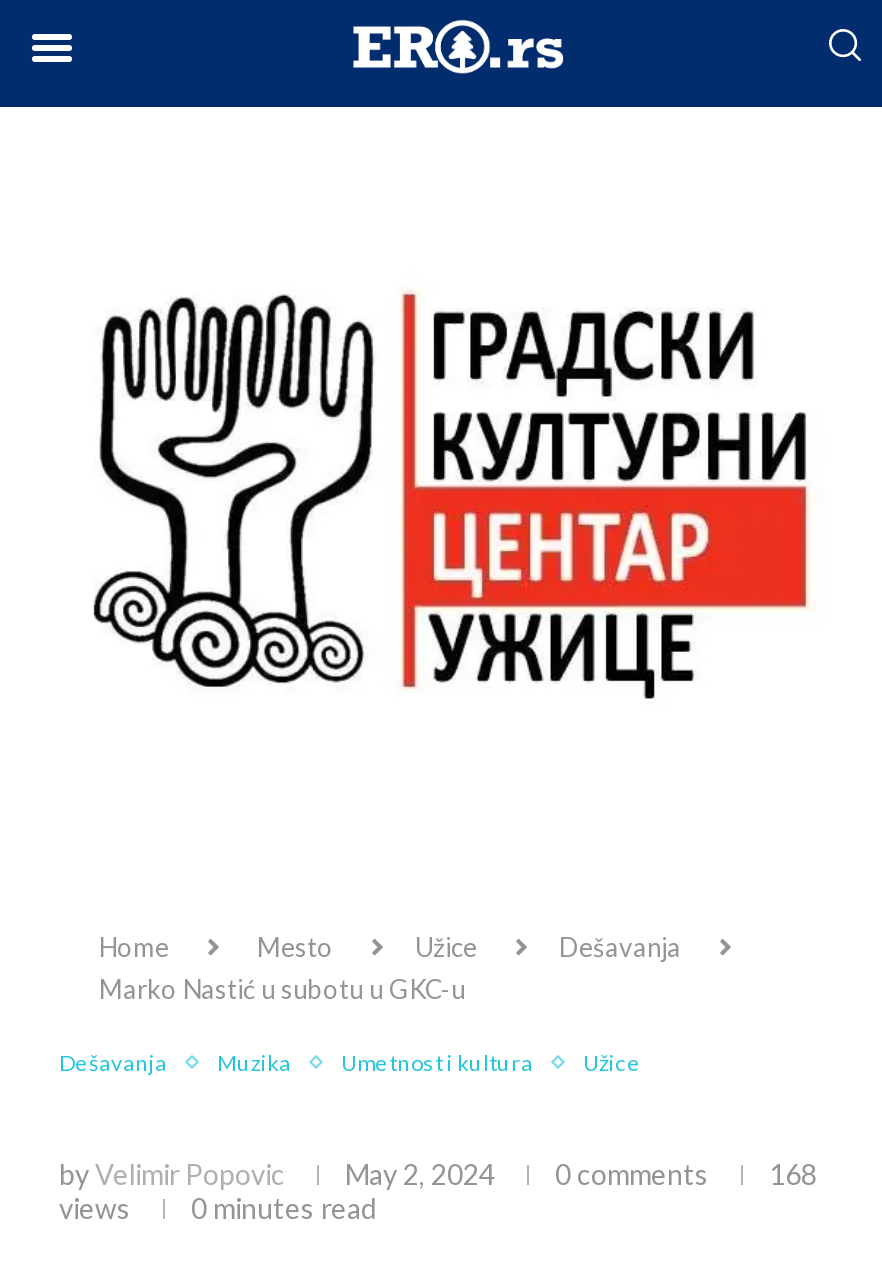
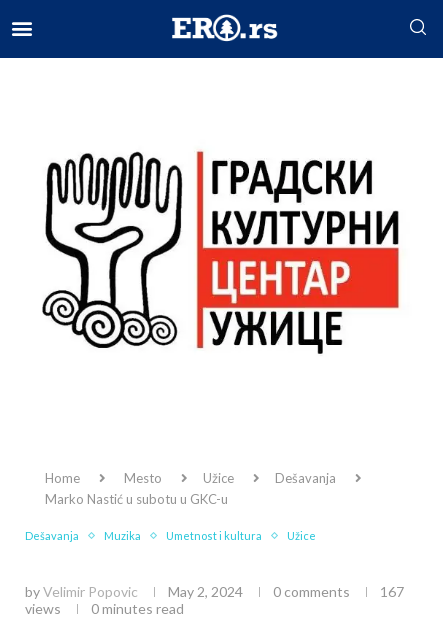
- 168
+ 167
